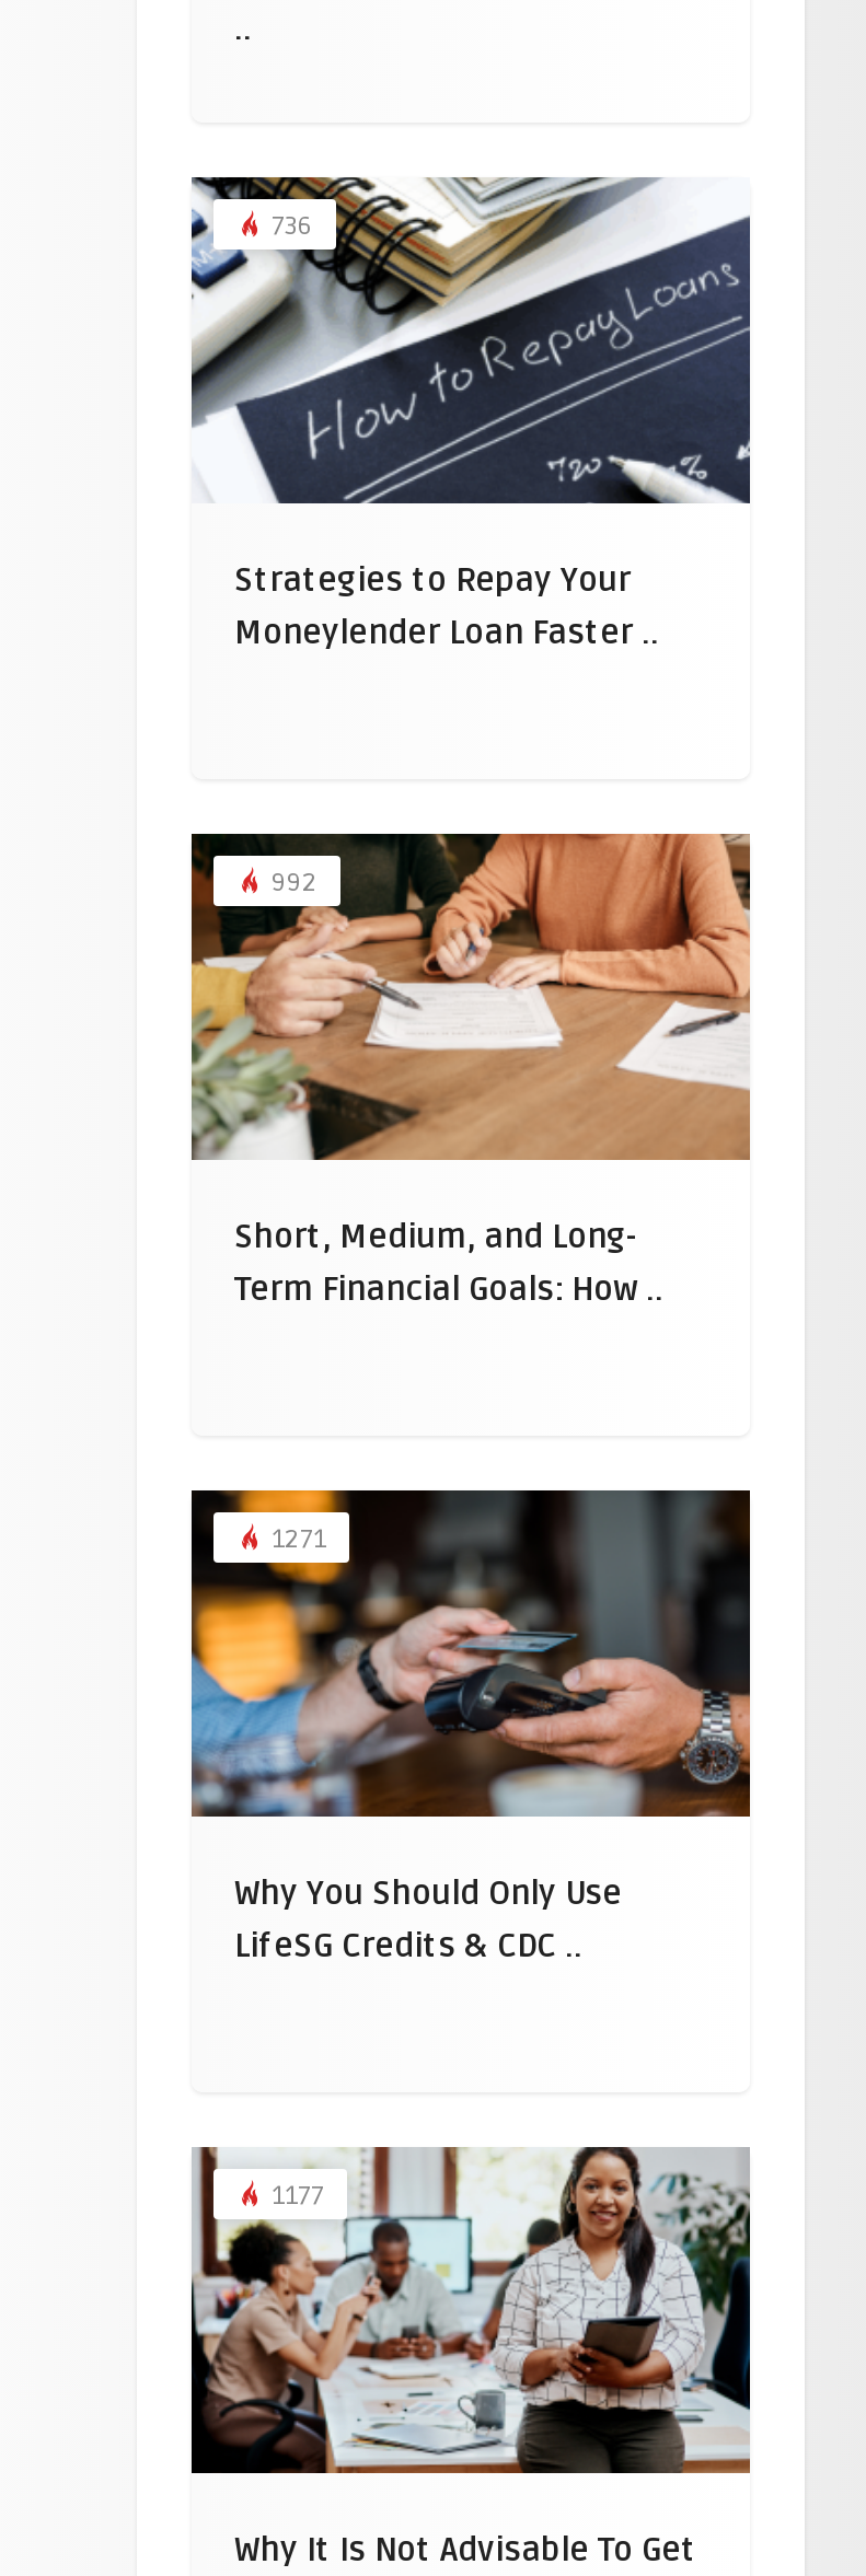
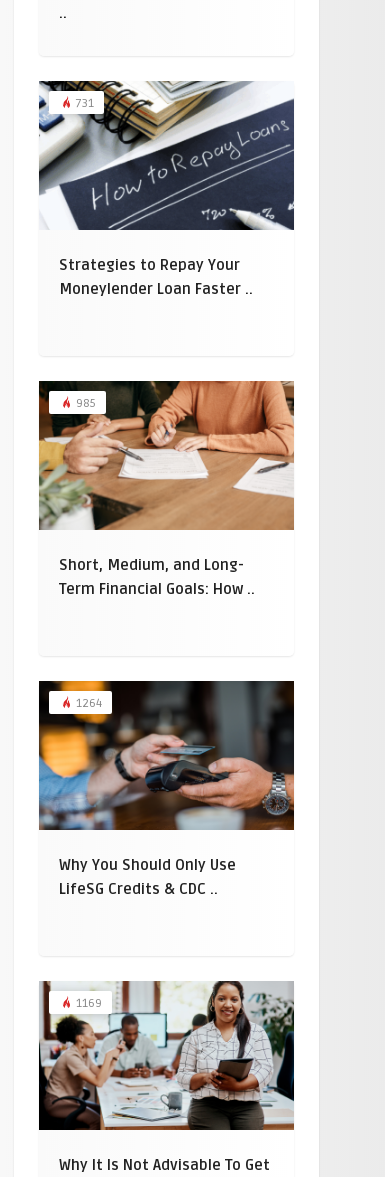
- 736
+ 731

- 992
+ 985

- 1271
+ 1264

- 1177
+ 1169
